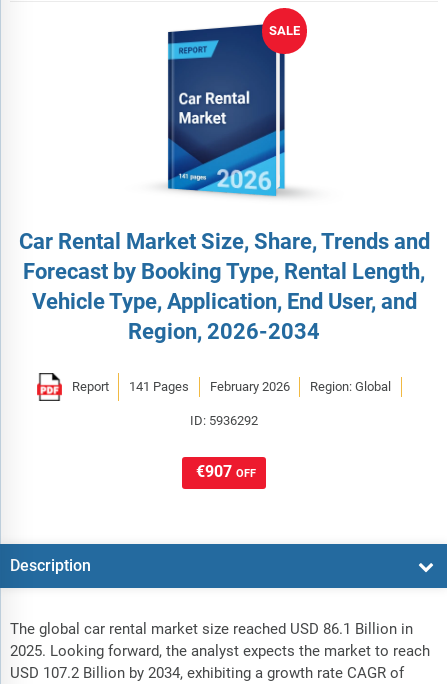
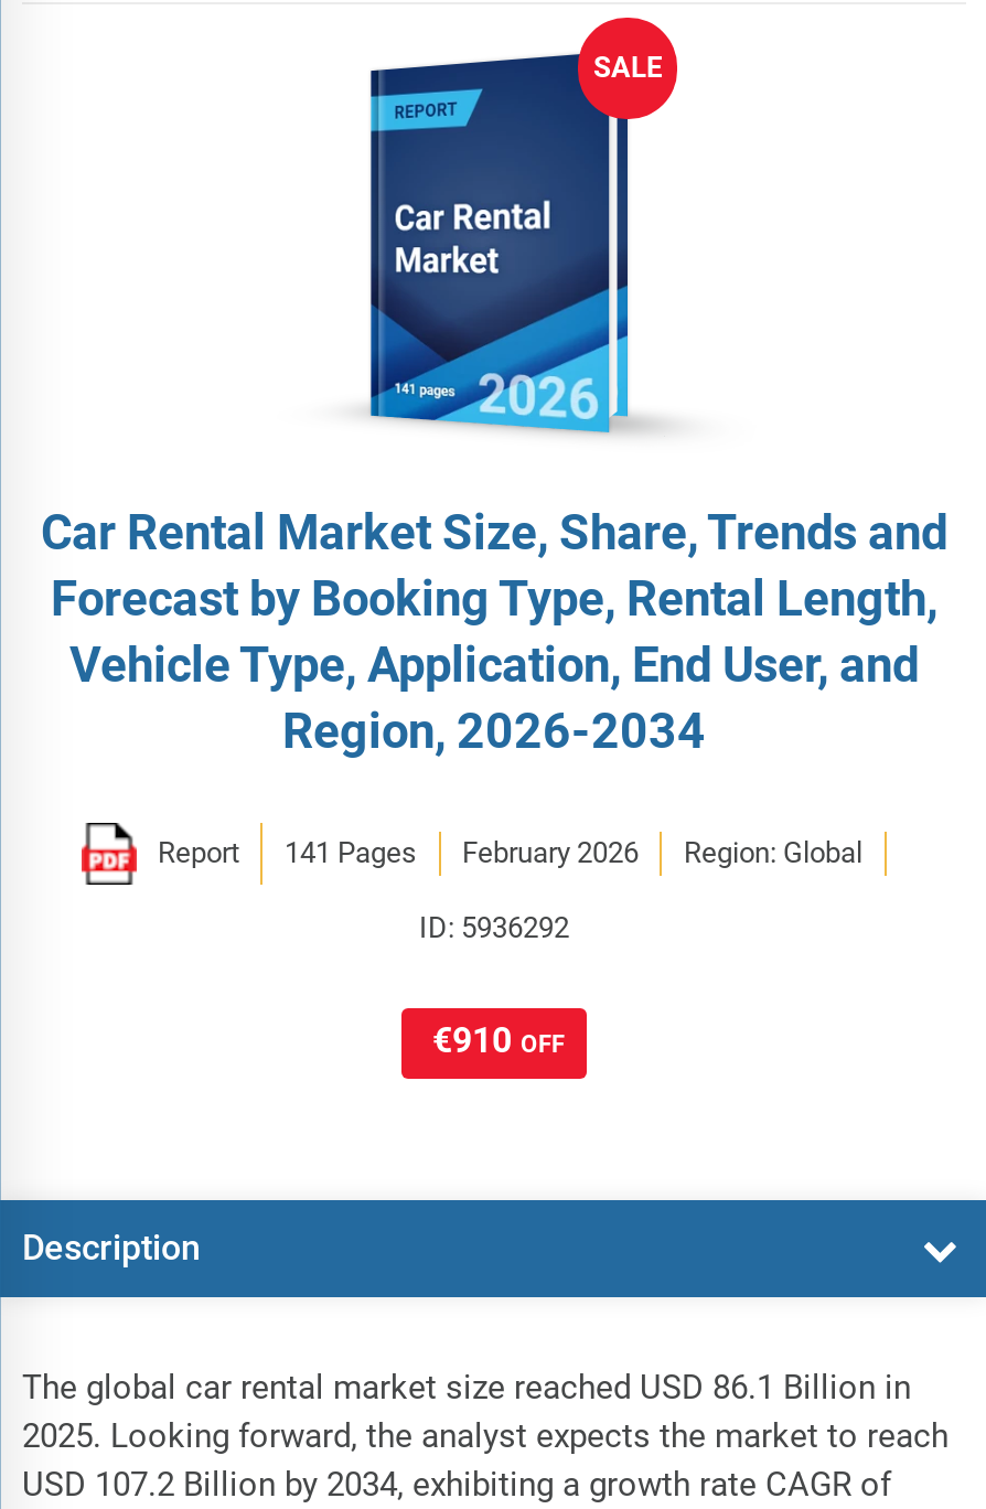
- €907 OFF
+ €910 OFF
